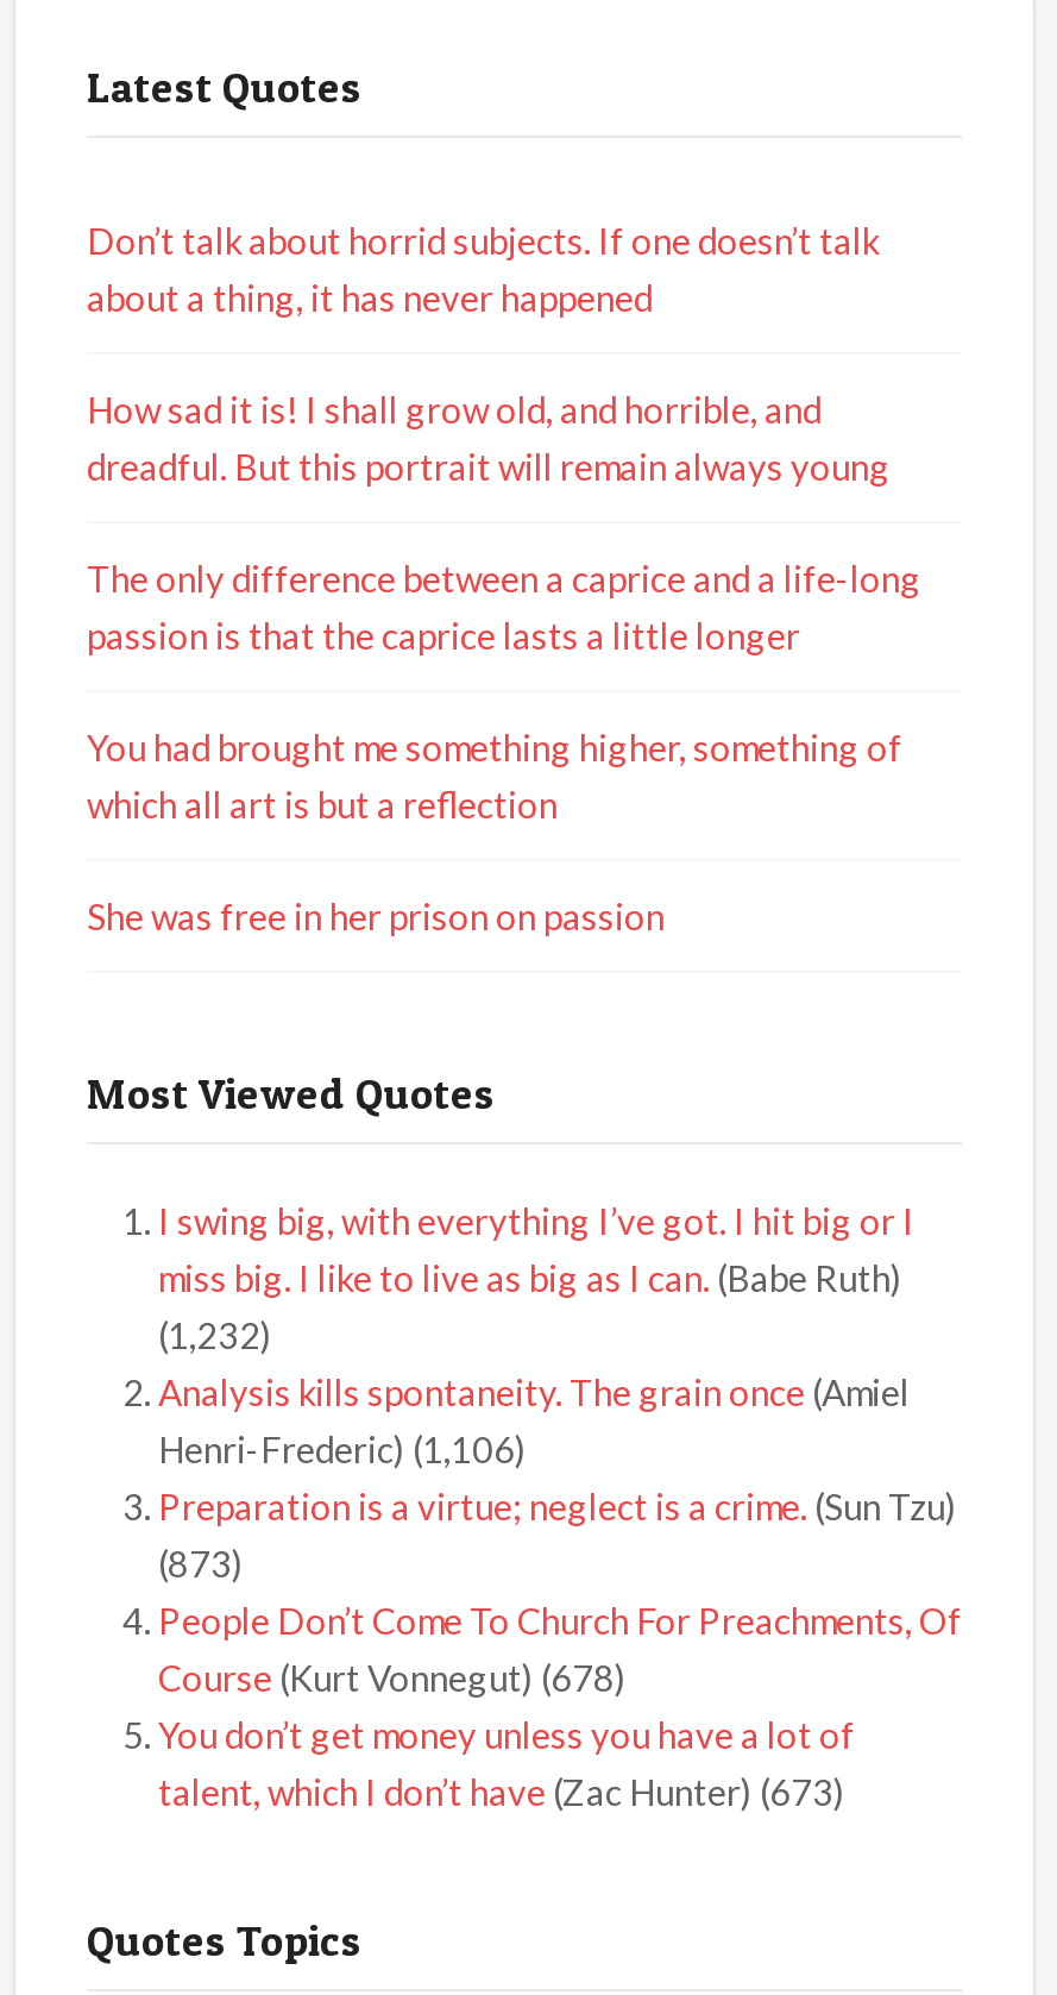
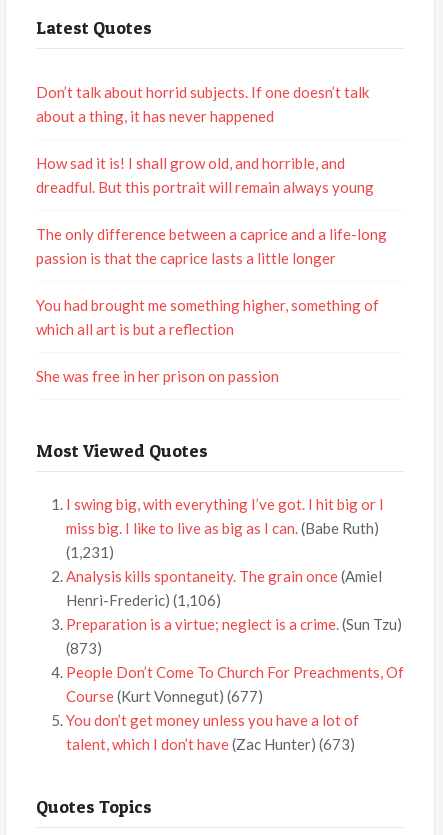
- (1,232)
+ (1,231)

- Course (Kurt Vonnegut) (678)
+ Course (Kurt Vonnegut) (677)
